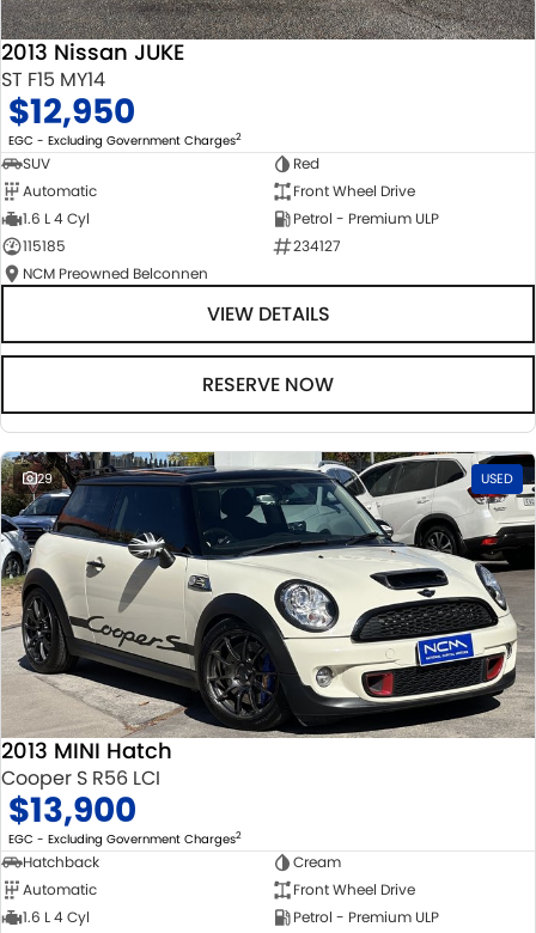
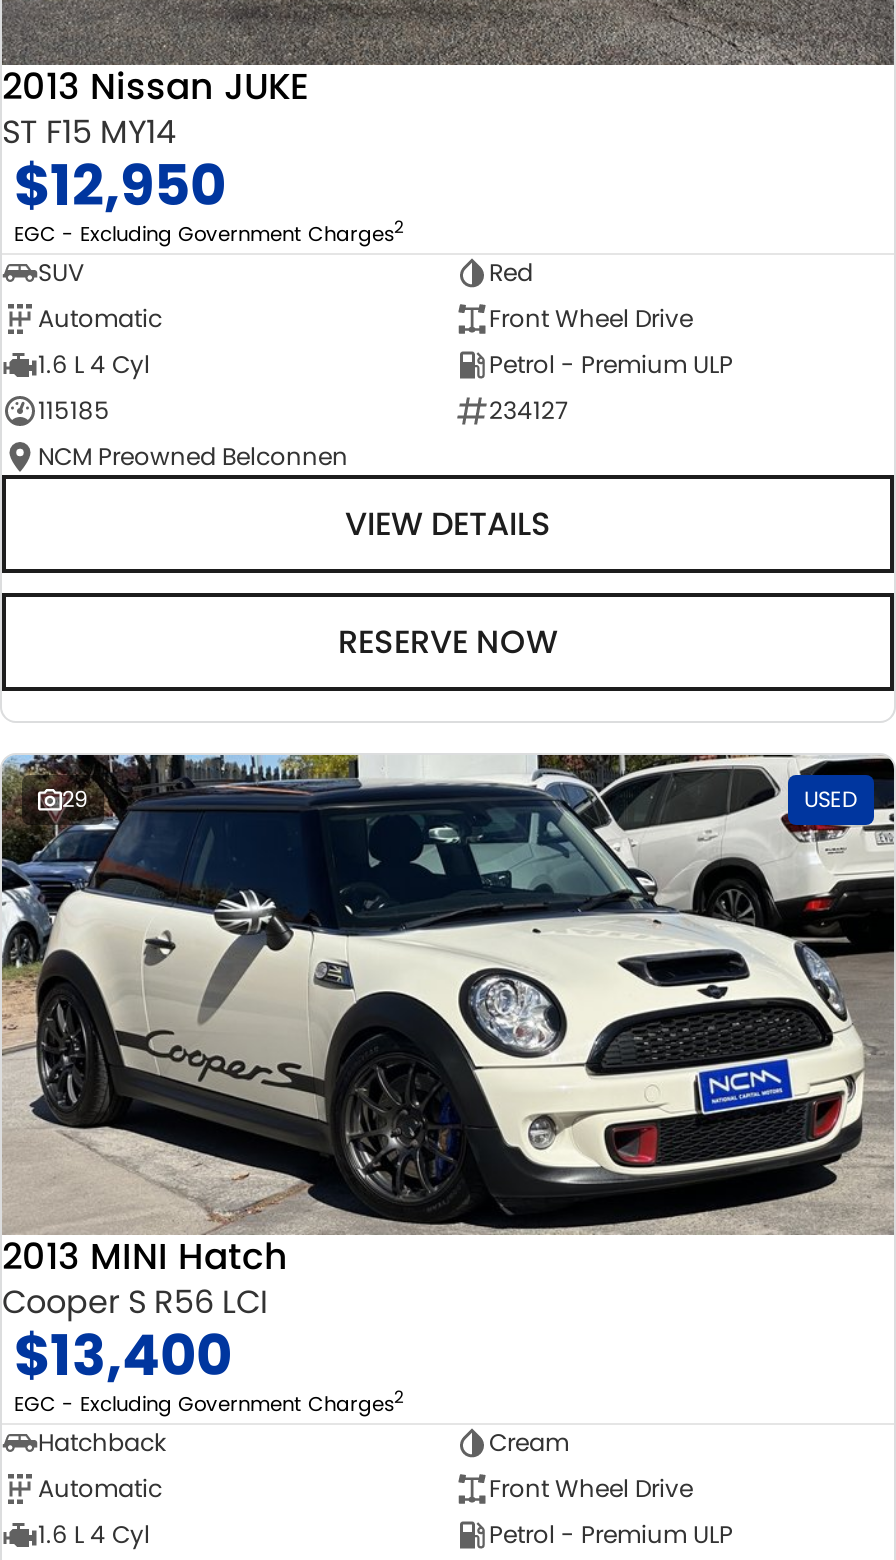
- $13,900
+ $13,400
